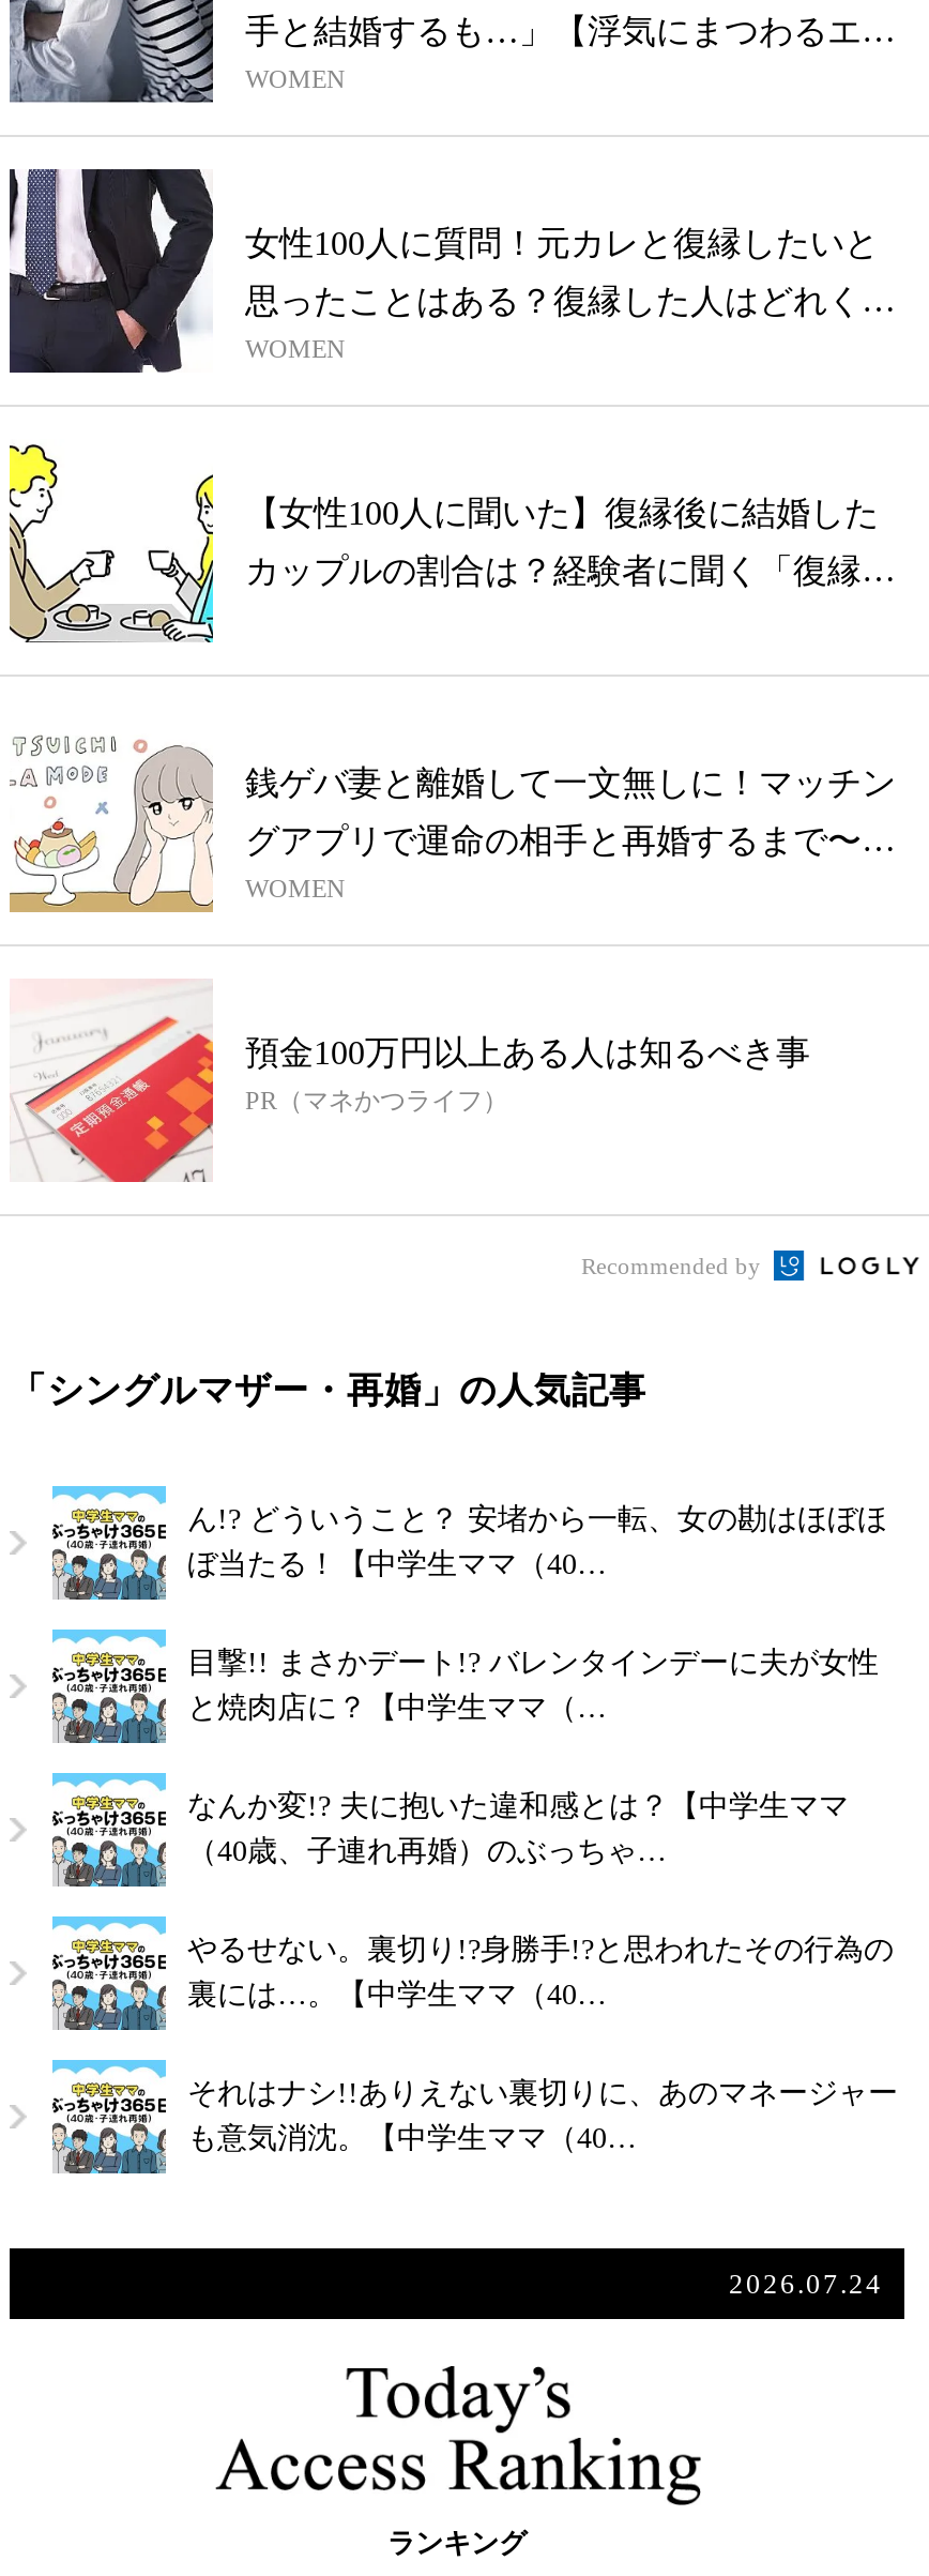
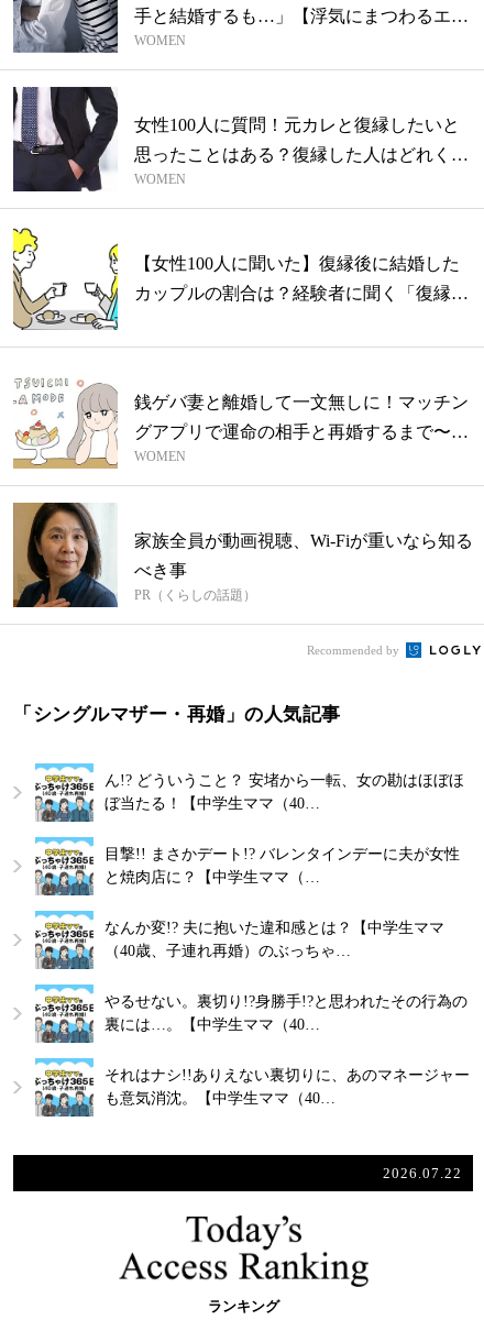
- [image]
- 預金100万円以上ある人は知るべき事
- PR（マネかつライフ）
+ [image]
+ 家族全員が動画視聴、Wi-Fiが重いなら知る
+ べき事
+ PR（くらしの話題）

- 2026.07.24
+ 2026.07.22
